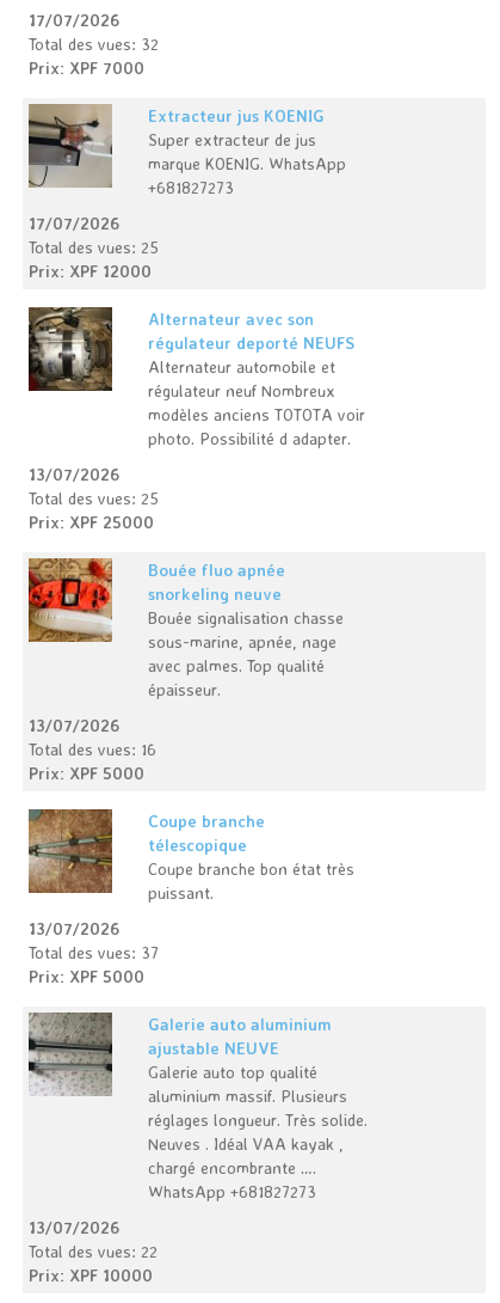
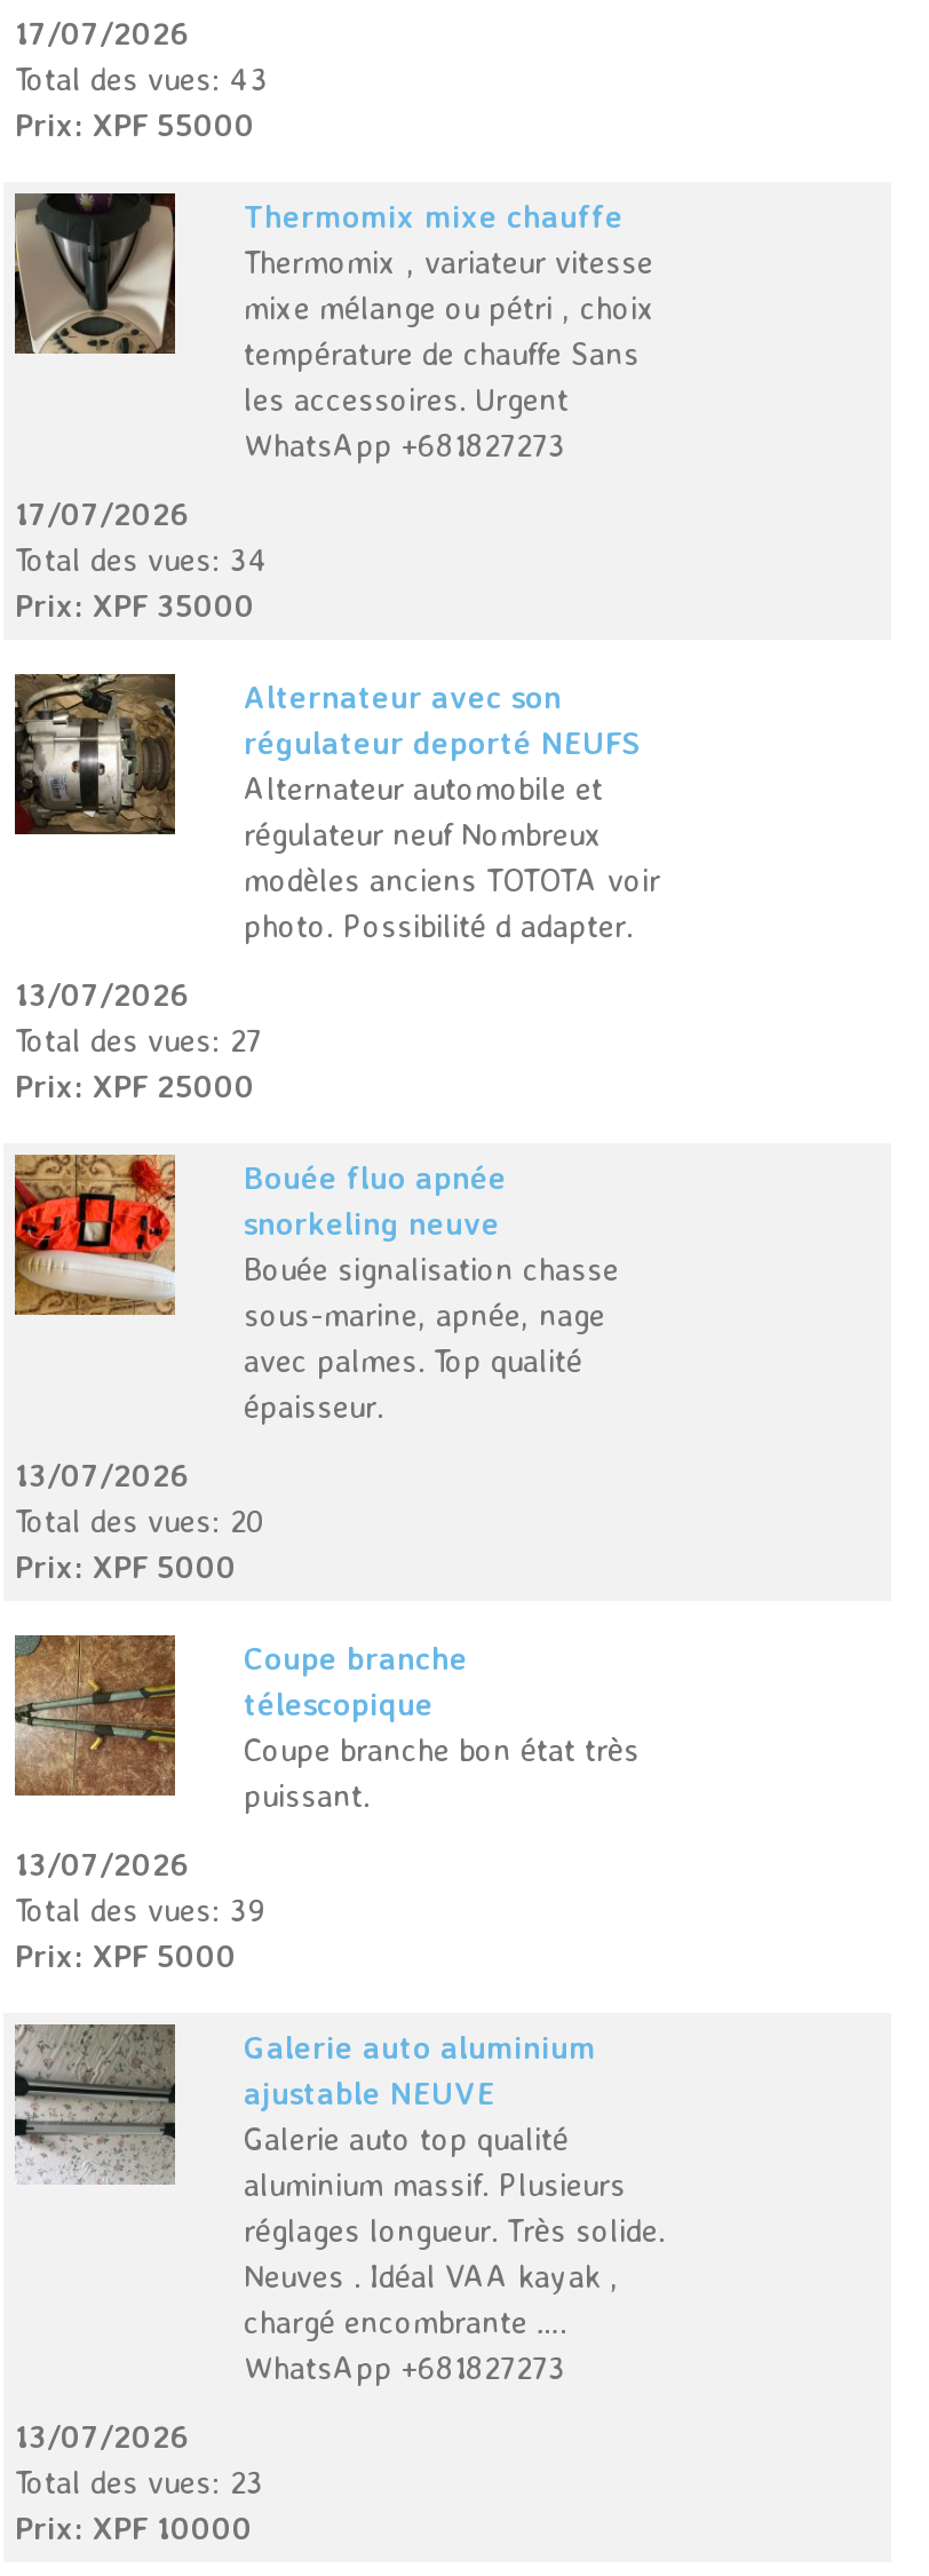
- Total des vues: 32
- Prix: XPF 7000
+ Total des vues: 43
+ Prix: XPF 55000

- [image]
- Extracteur jus KOENIG
- Super extracteur de jus
- marque KOENIG. WhatsApp
- +681827273
+ [image]
+ Thermomix mixe chauffe
+ Thermomix , variateur vitesse
+ mixe mélange ou pétri , choix
+ température de chauffe Sans
+ les accessoires. Urgent
+ WhatsApp +681827273

- Total des vues: 25
+ Total des vues: 34

- Prix: XPF 12000
+ Prix: XPF 35000

- Total des vues: 25
+ Total des vues: 27

- Total des vues: 16
+ Total des vues: 20

- Total des vues: 37
+ Total des vues: 39

- Total des vues: 22
+ Total des vues: 23
